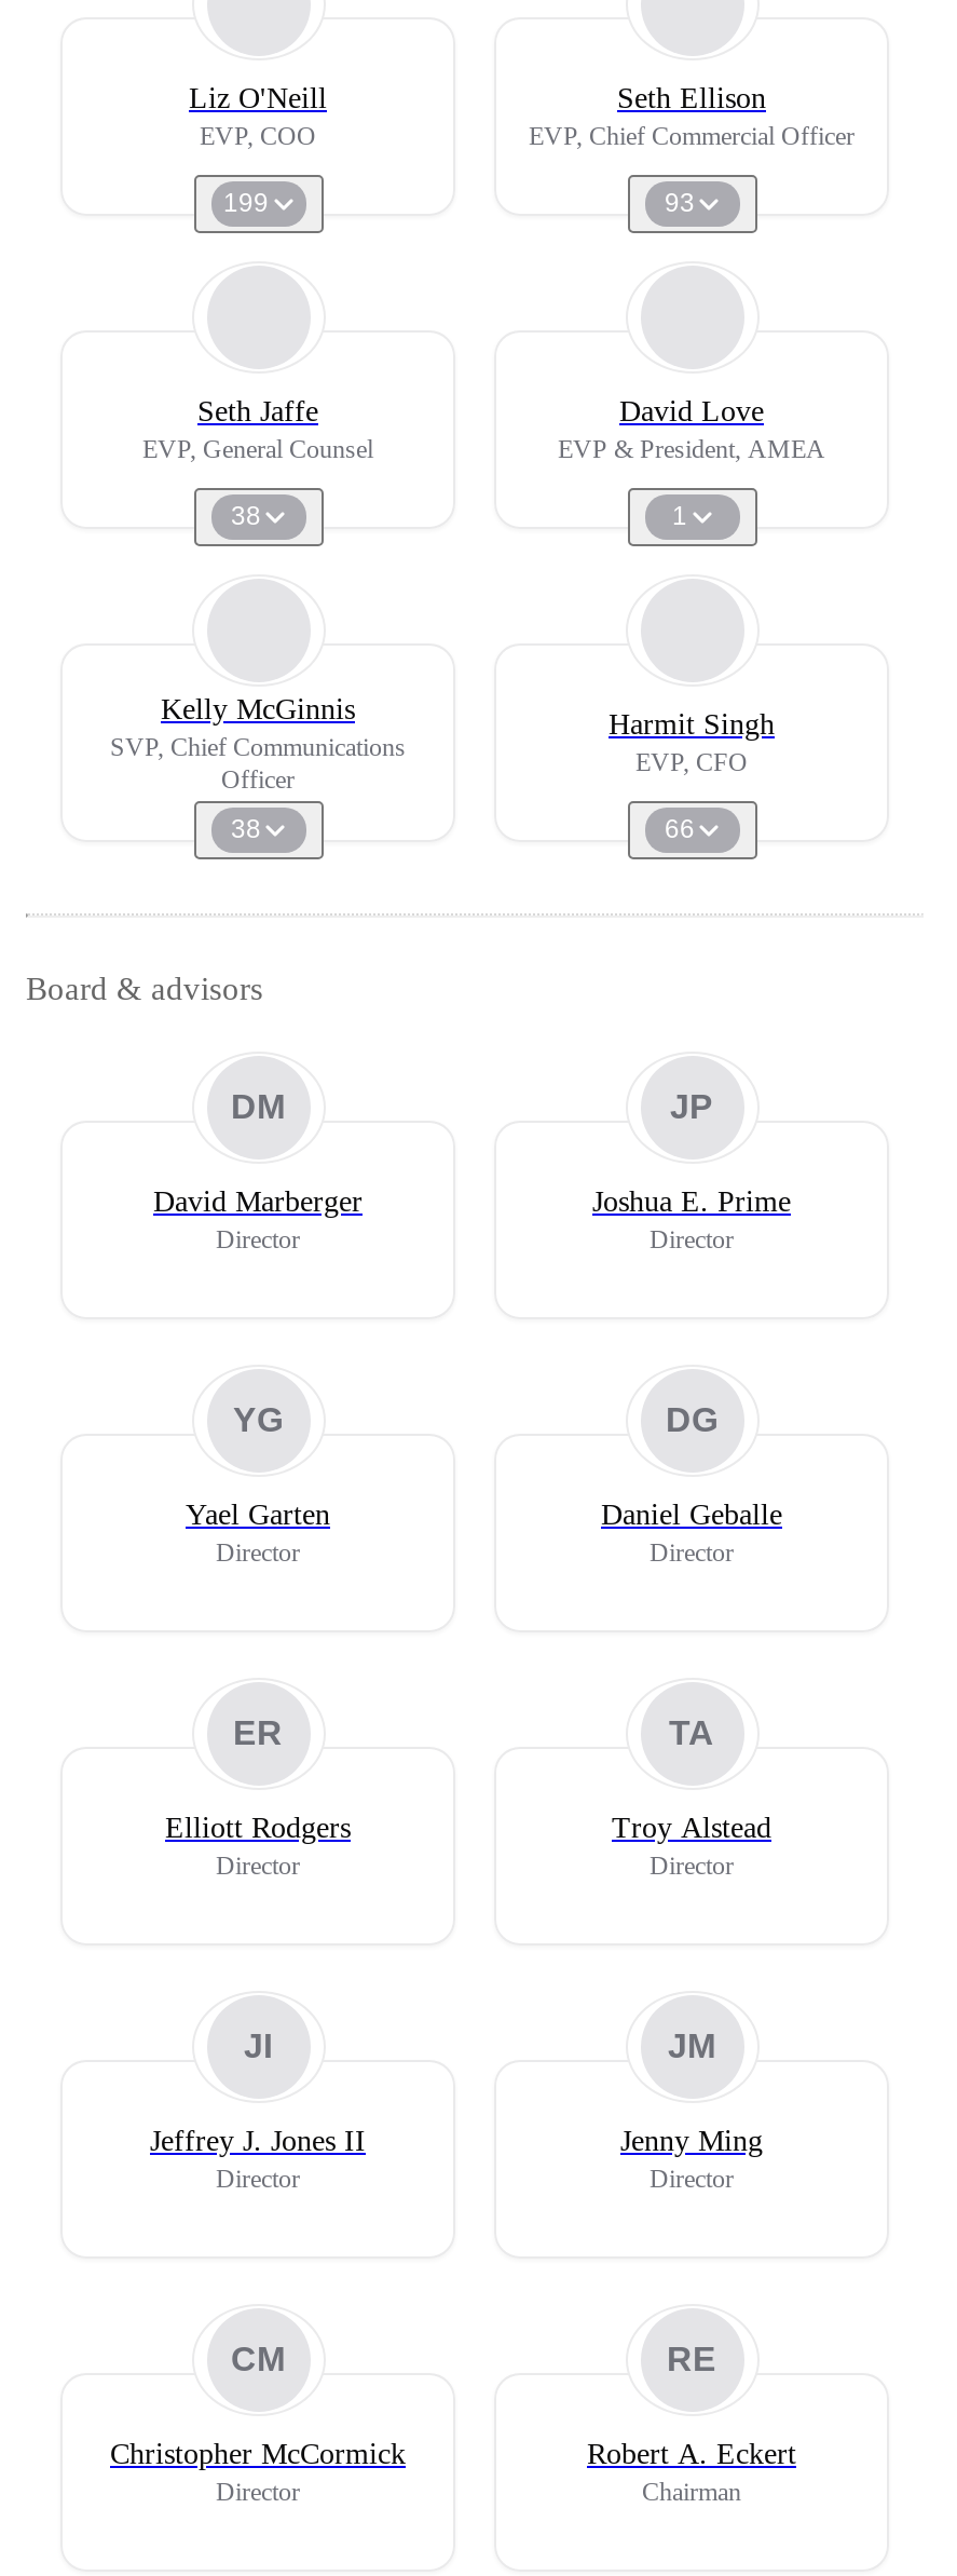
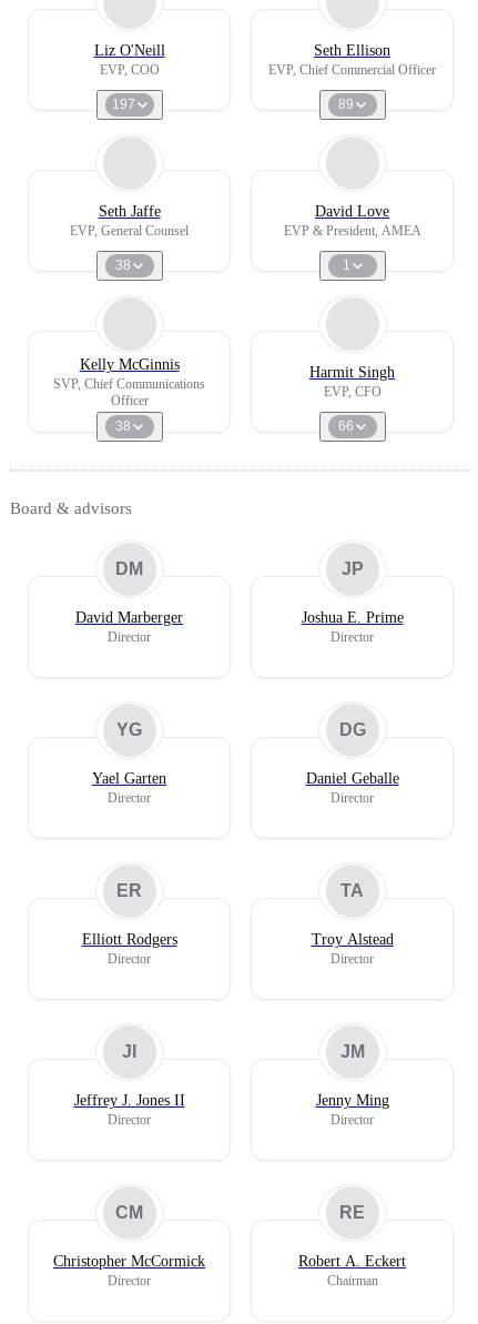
- 199
+ 197

- 93
+ 89
